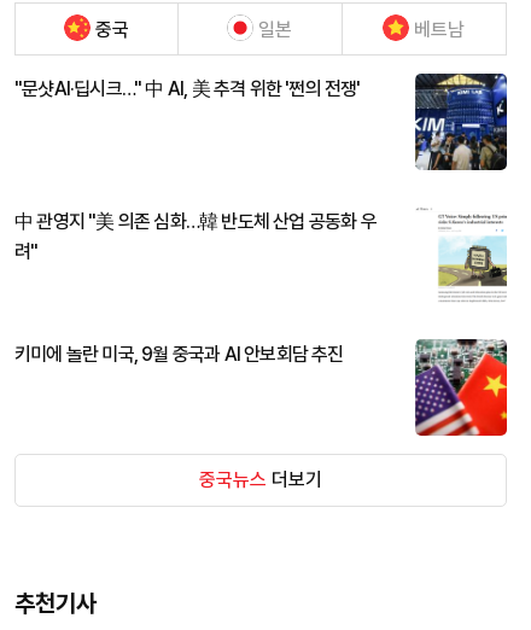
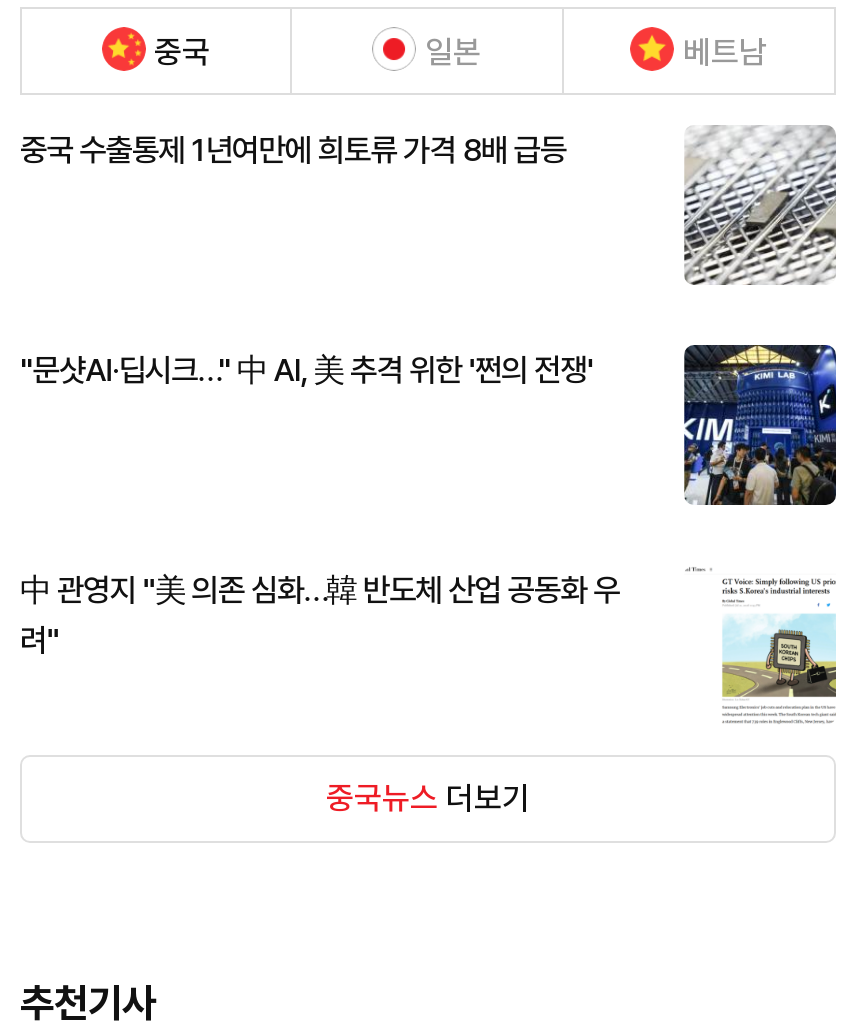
+ 중국 수출통제 1년여만에 희토류 가격 8배 급등

+ [image]

moved down: [image]

moved down: 中 관영지 "美 의존 심화…韓 반도체 산업 공동화 우 | 려"

- 키미에 놀란 미국, 9월 중국과 AI 안보회담 추진

- [image]
